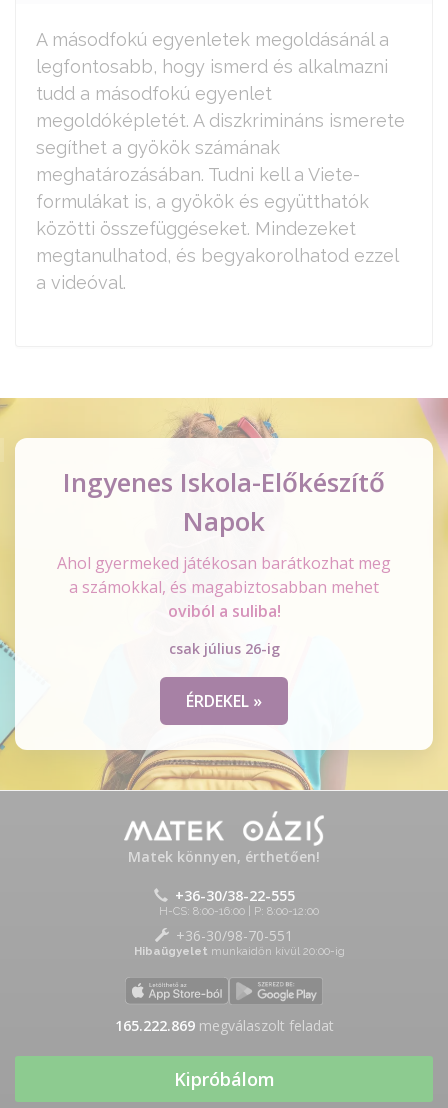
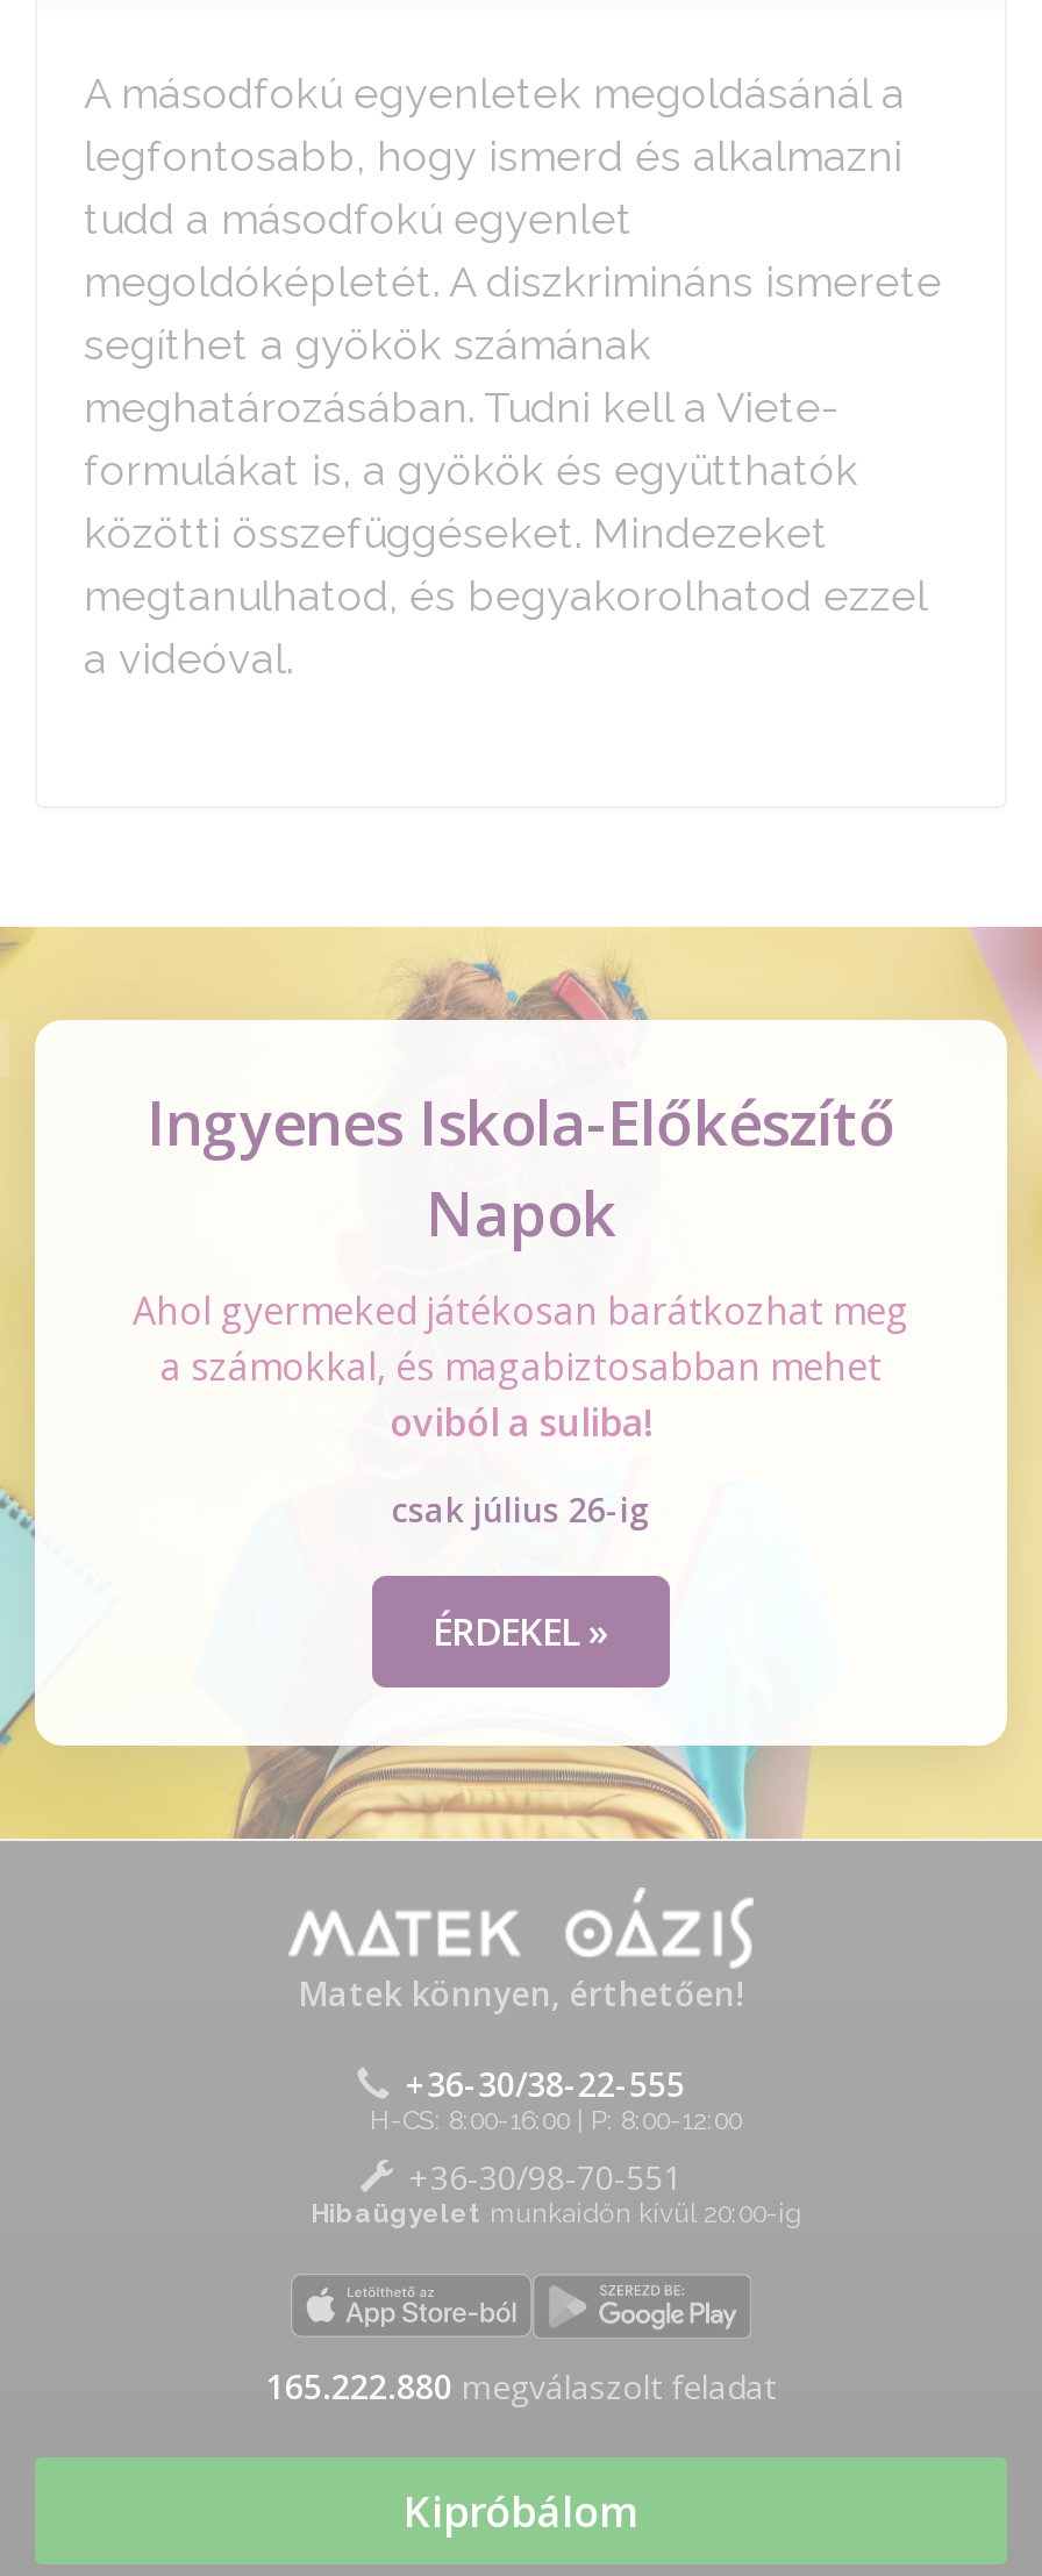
- 165.222.869 megválaszolt feladat
+ 165.222.880 megválaszolt feladat
